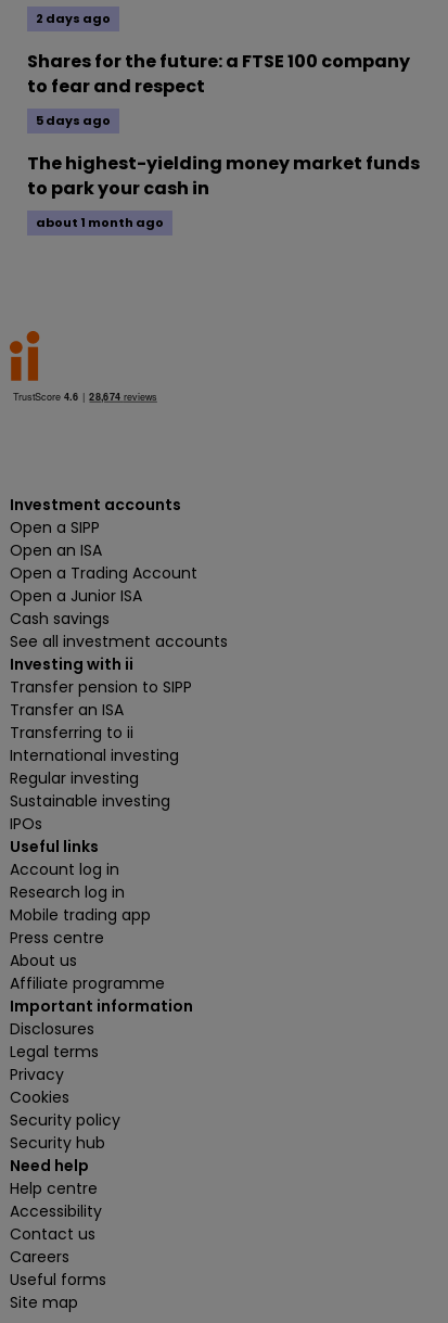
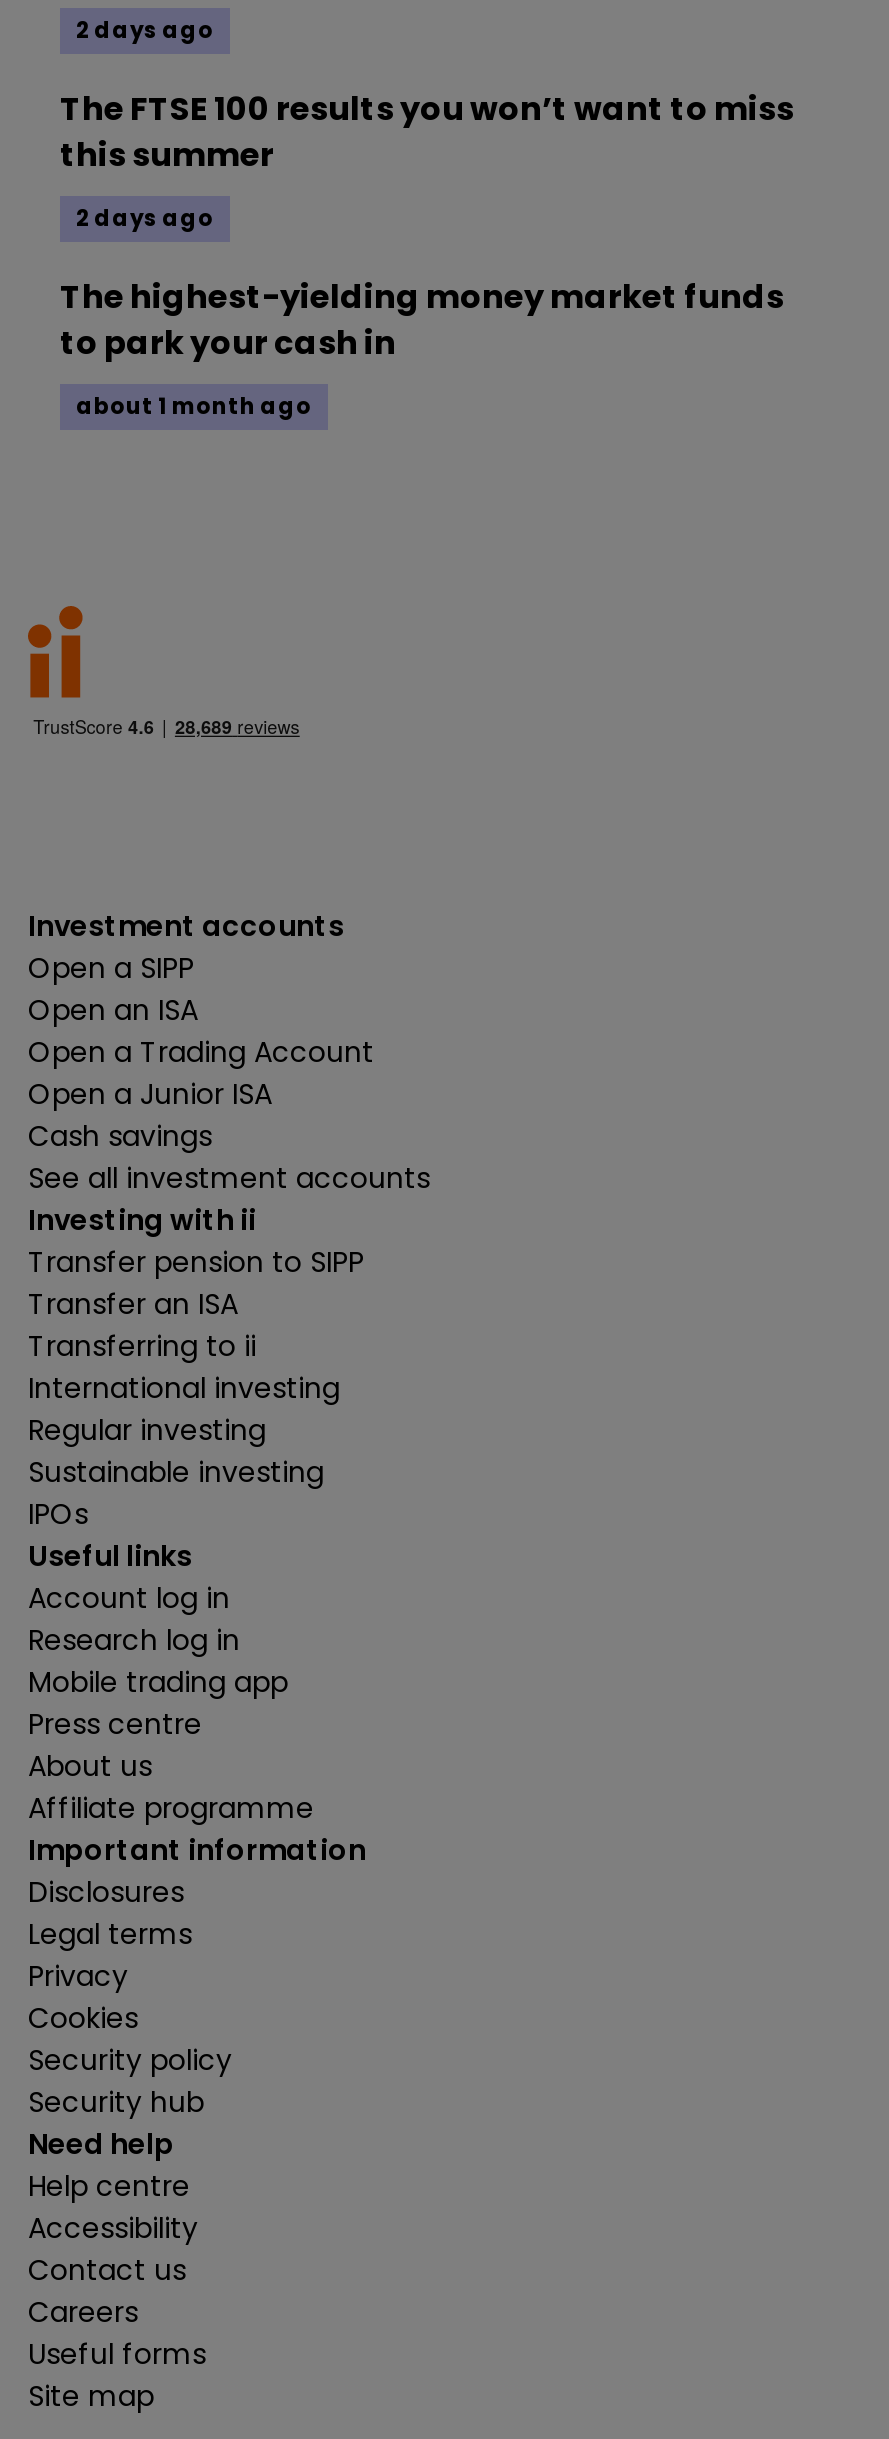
- Shares for the future: a FTSE 100 company
- to fear and respect
+ The FTSE 100 results you won’t want to miss
+ this summer

- 5 days ago
+ 2 days ago
